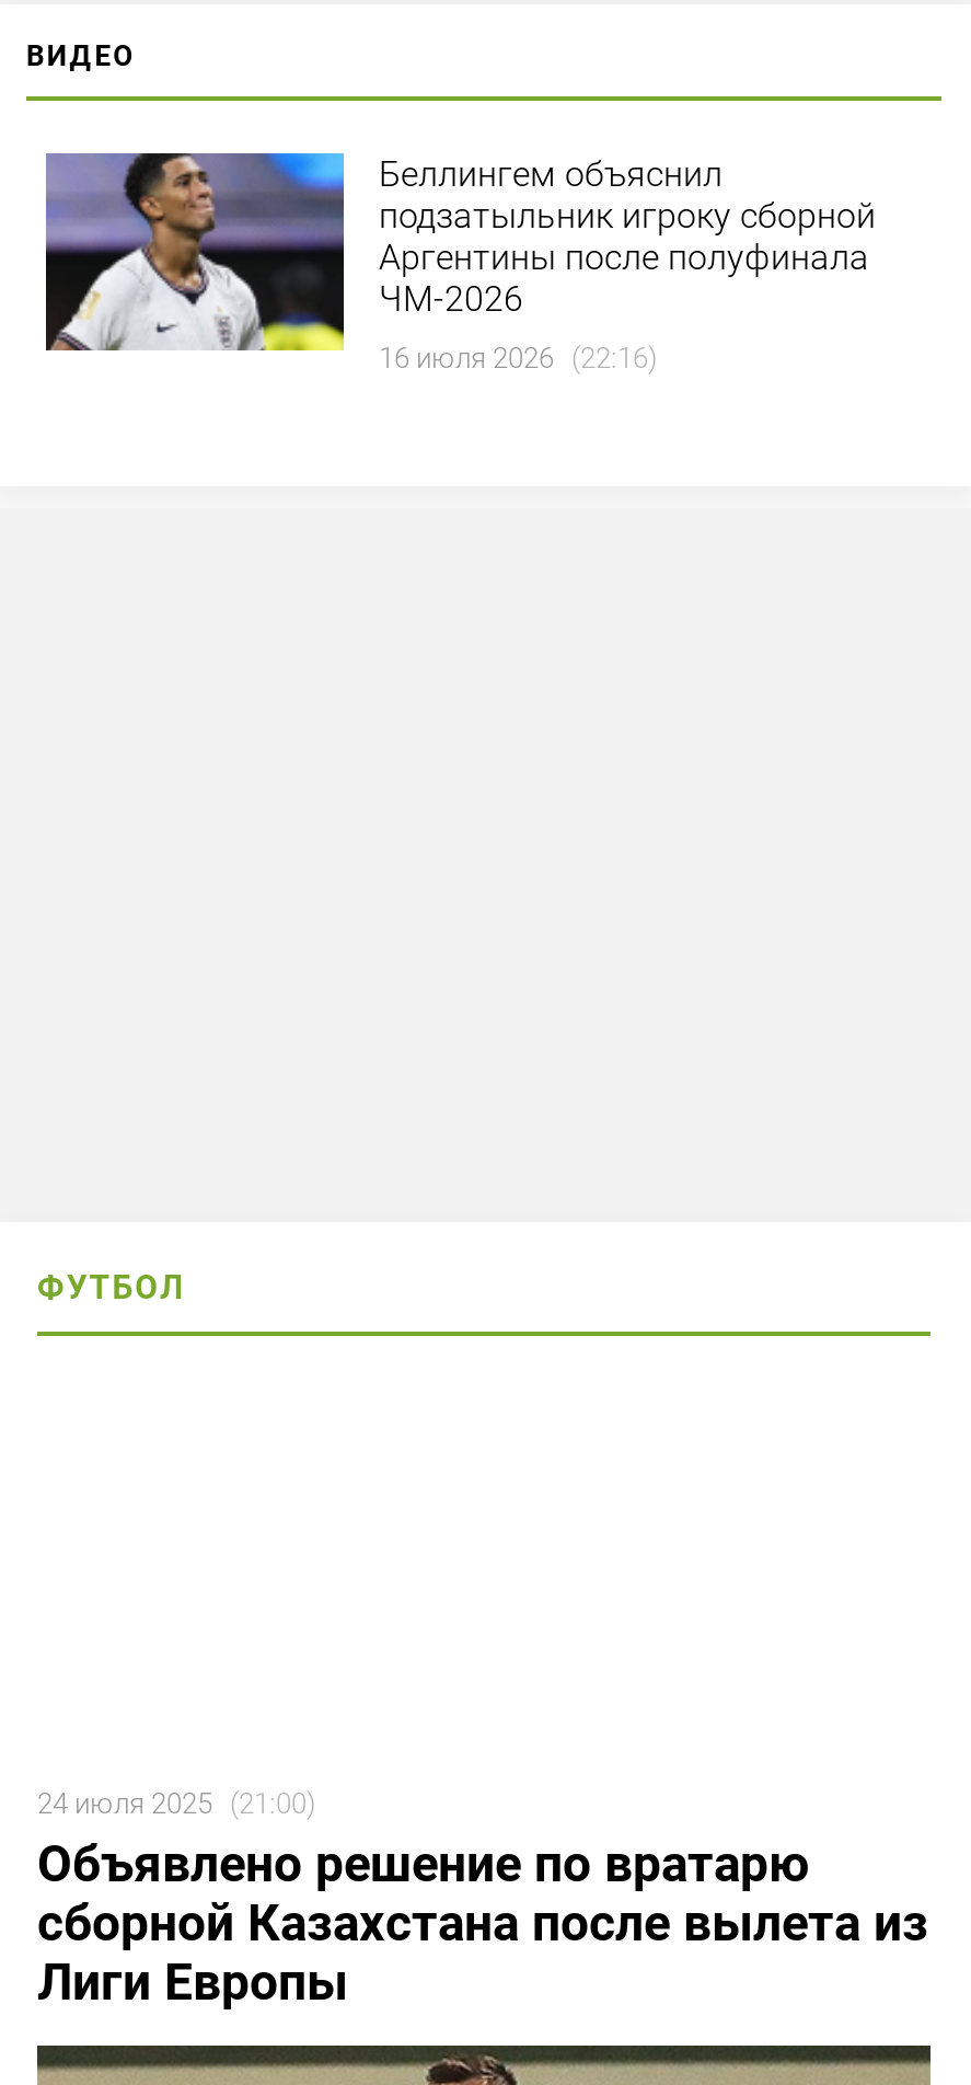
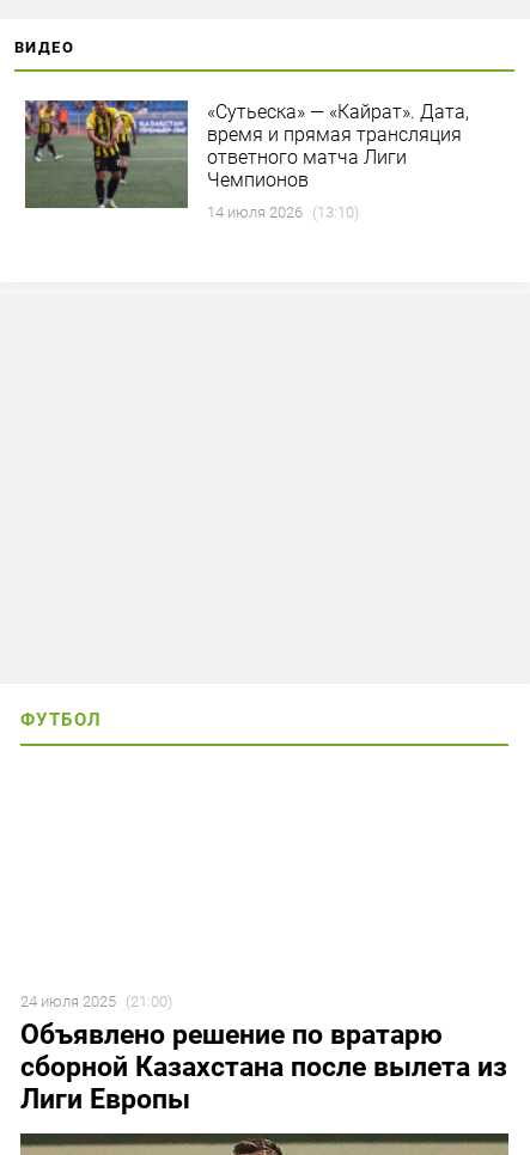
- [image]
- Беллингем объяснил
- подзатыльник игроку сборной
- Аргентины после полуфинала
- ЧМ-2026
+ [image]
+ «Сутьеска» — «Кайрат». Дата,
+ время и прямая трансляция
+ ответного матча Лиги
+ Чемпионов

- 16 июля 2026 (22:16)
+ 14 июля 2026 (13:10)
